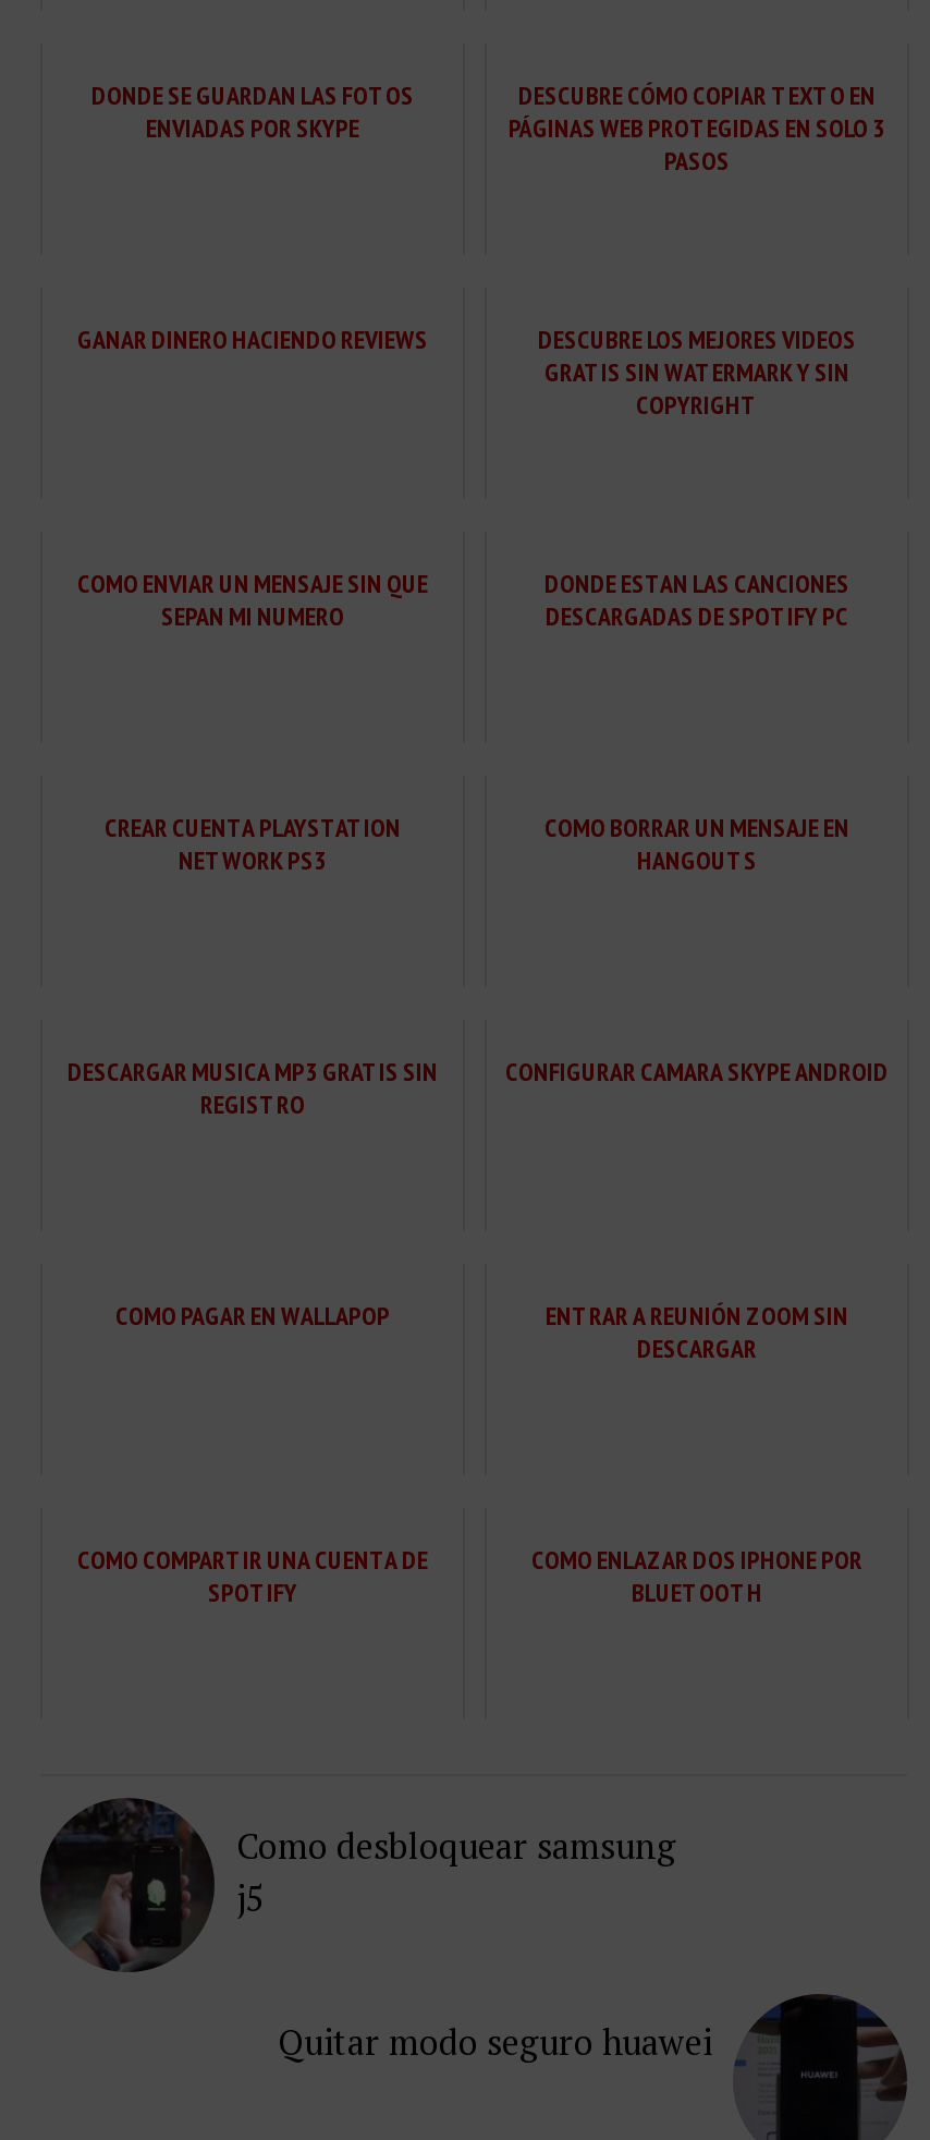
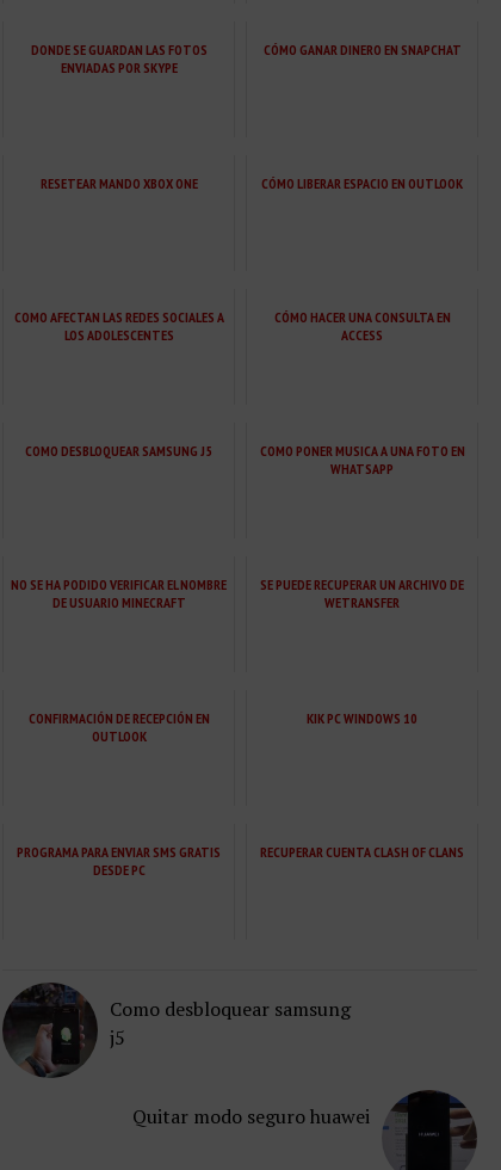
- DESCUBRE CÓMO COPIAR TEXTO EN
- PÁGINAS WEB PROTEGIDAS EN SOLO 3
- PASOS
+ CÓMO GANAR DINERO EN SNAPCHAT

- GANAR DINERO HACIENDO REVIEWS
- DESCUBRE LOS MEJORES VIDEOS
- GRATIS SIN WATERMARK Y SIN
- COPYRIGHT
+ RESETEAR MANDO XBOX ONE
+ CÓMO LIBERAR ESPACIO EN OUTLOOK

- COMO ENVIAR UN MENSAJE SIN QUE
- SEPAN MI NUMERO
+ COMO AFECTAN LAS REDES SOCIALES A
+ LOS ADOLESCENTES

- DONDE ESTAN LAS CANCIONES
- DESCARGADAS DE SPOTIFY PC
+ CÓMO HACER UNA CONSULTA EN
+ ACCESS

- CREAR CUENTA PLAYSTATION
- NETWORK PS3
+ COMO DESBLOQUEAR SAMSUNG J5
+ COMO PONER MUSICA A UNA FOTO EN
+ WHATSAPP

- COMO BORRAR UN MENSAJE EN
- HANGOUTS
+ NO SE HA PODIDO VERIFICAR EL NOMBRE
+ DE USUARIO MINECRAFT

- DESCARGAR MUSICA MP3 GRATIS SIN
- REGISTRO
+ SE PUEDE RECUPERAR UN ARCHIVO DE
+ WETRANSFER

- CONFIGURAR CAMARA SKYPE ANDROID
+ CONFIRMACIÓN DE RECEPCIÓN EN
+ OUTLOOK

- COMO PAGAR EN WALLAPOP
- ENTRAR A REUNIÓN ZOOM SIN
- DESCARGAR
+ KIK PC WINDOWS 10

- COMO COMPARTIR UNA CUENTA DE
- SPOTIFY
+ PROGRAMA PARA ENVIAR SMS GRATIS
+ DESDE PC

- COMO ENLAZAR DOS IPHONE POR
- BLUETOOTH
+ RECUPERAR CUENTA CLASH OF CLANS
